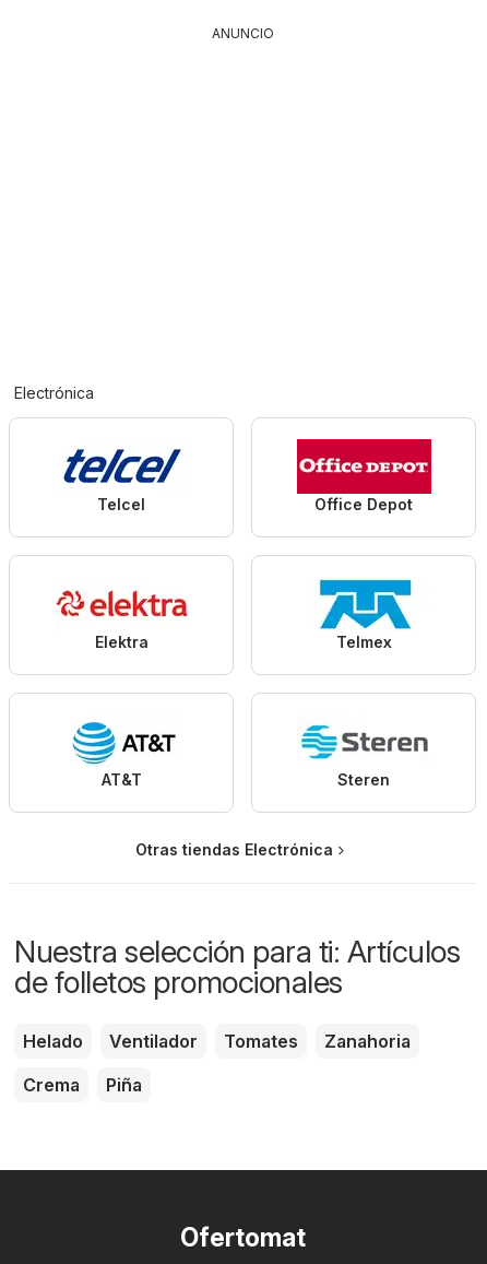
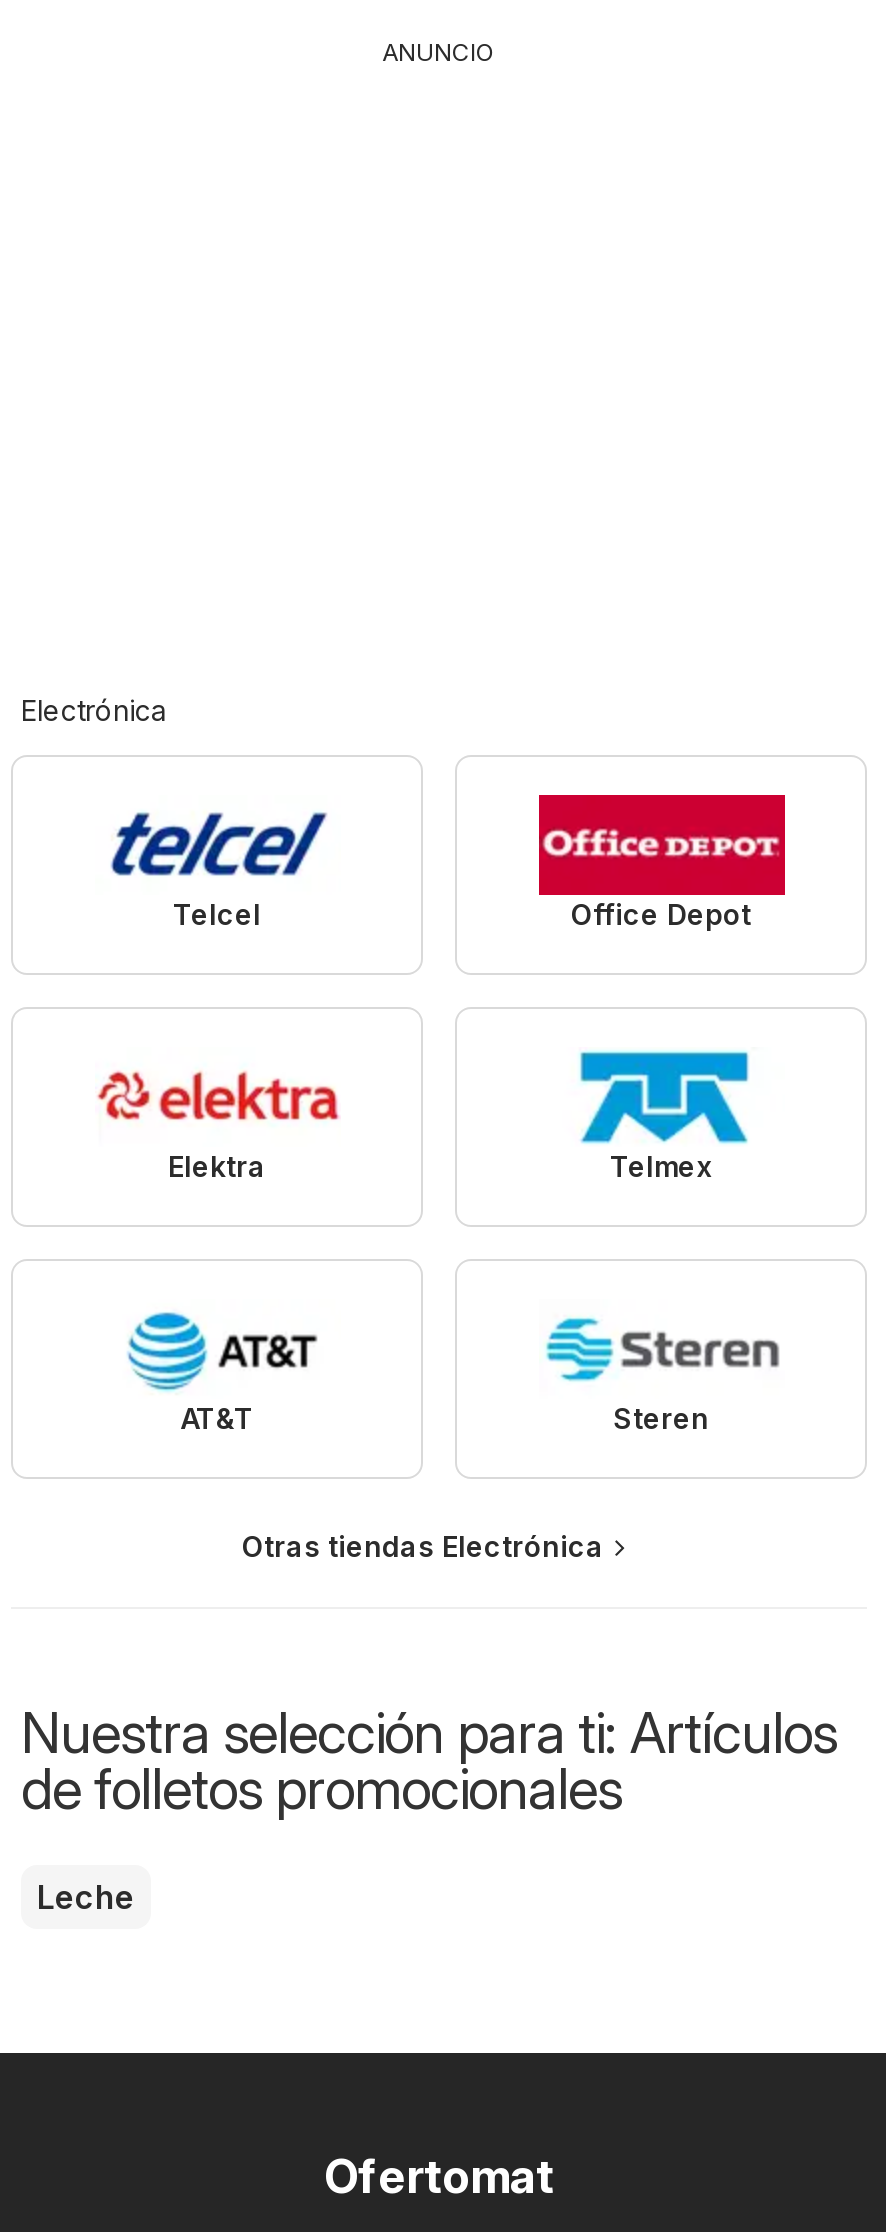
- Helado
- Ventilador
- Tomates
- Zanahoria
- Crema
- Piña
+ Leche
